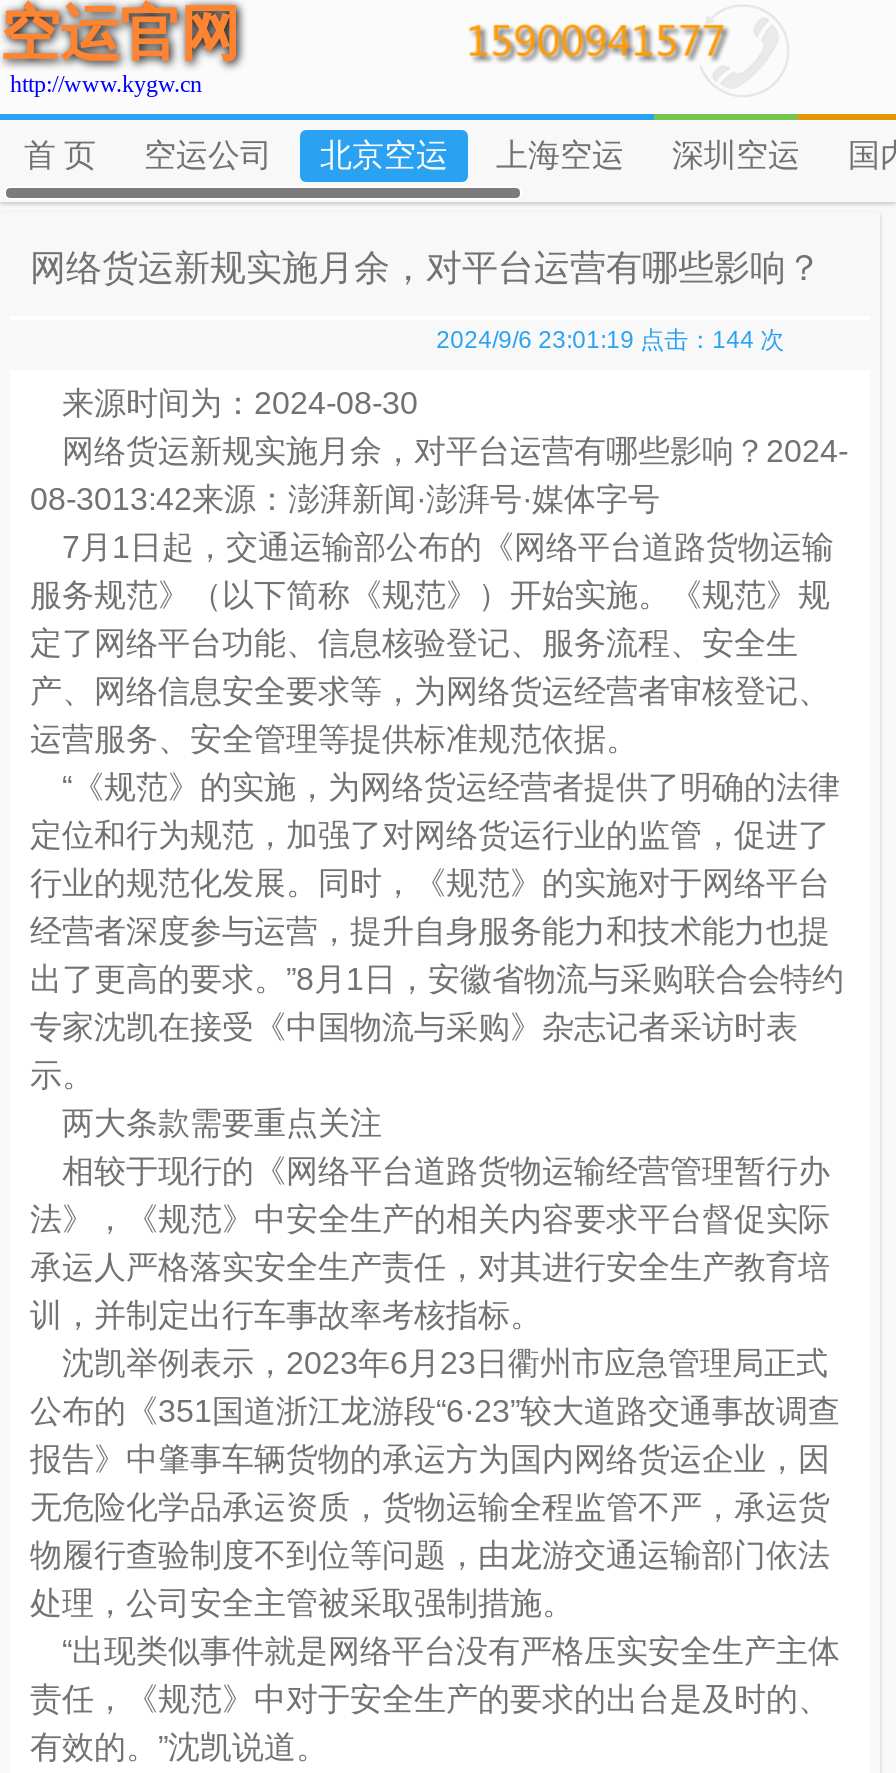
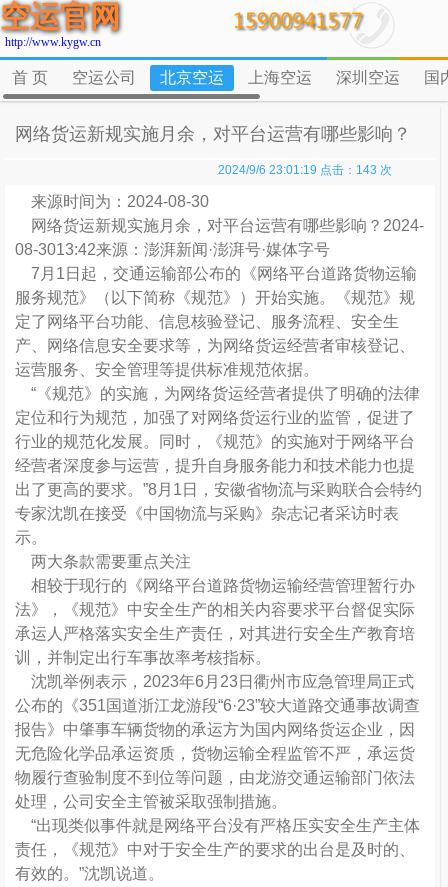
- 2024/9/6 23:01:19 点击：144 次
+ 2024/9/6 23:01:19 点击：143 次
